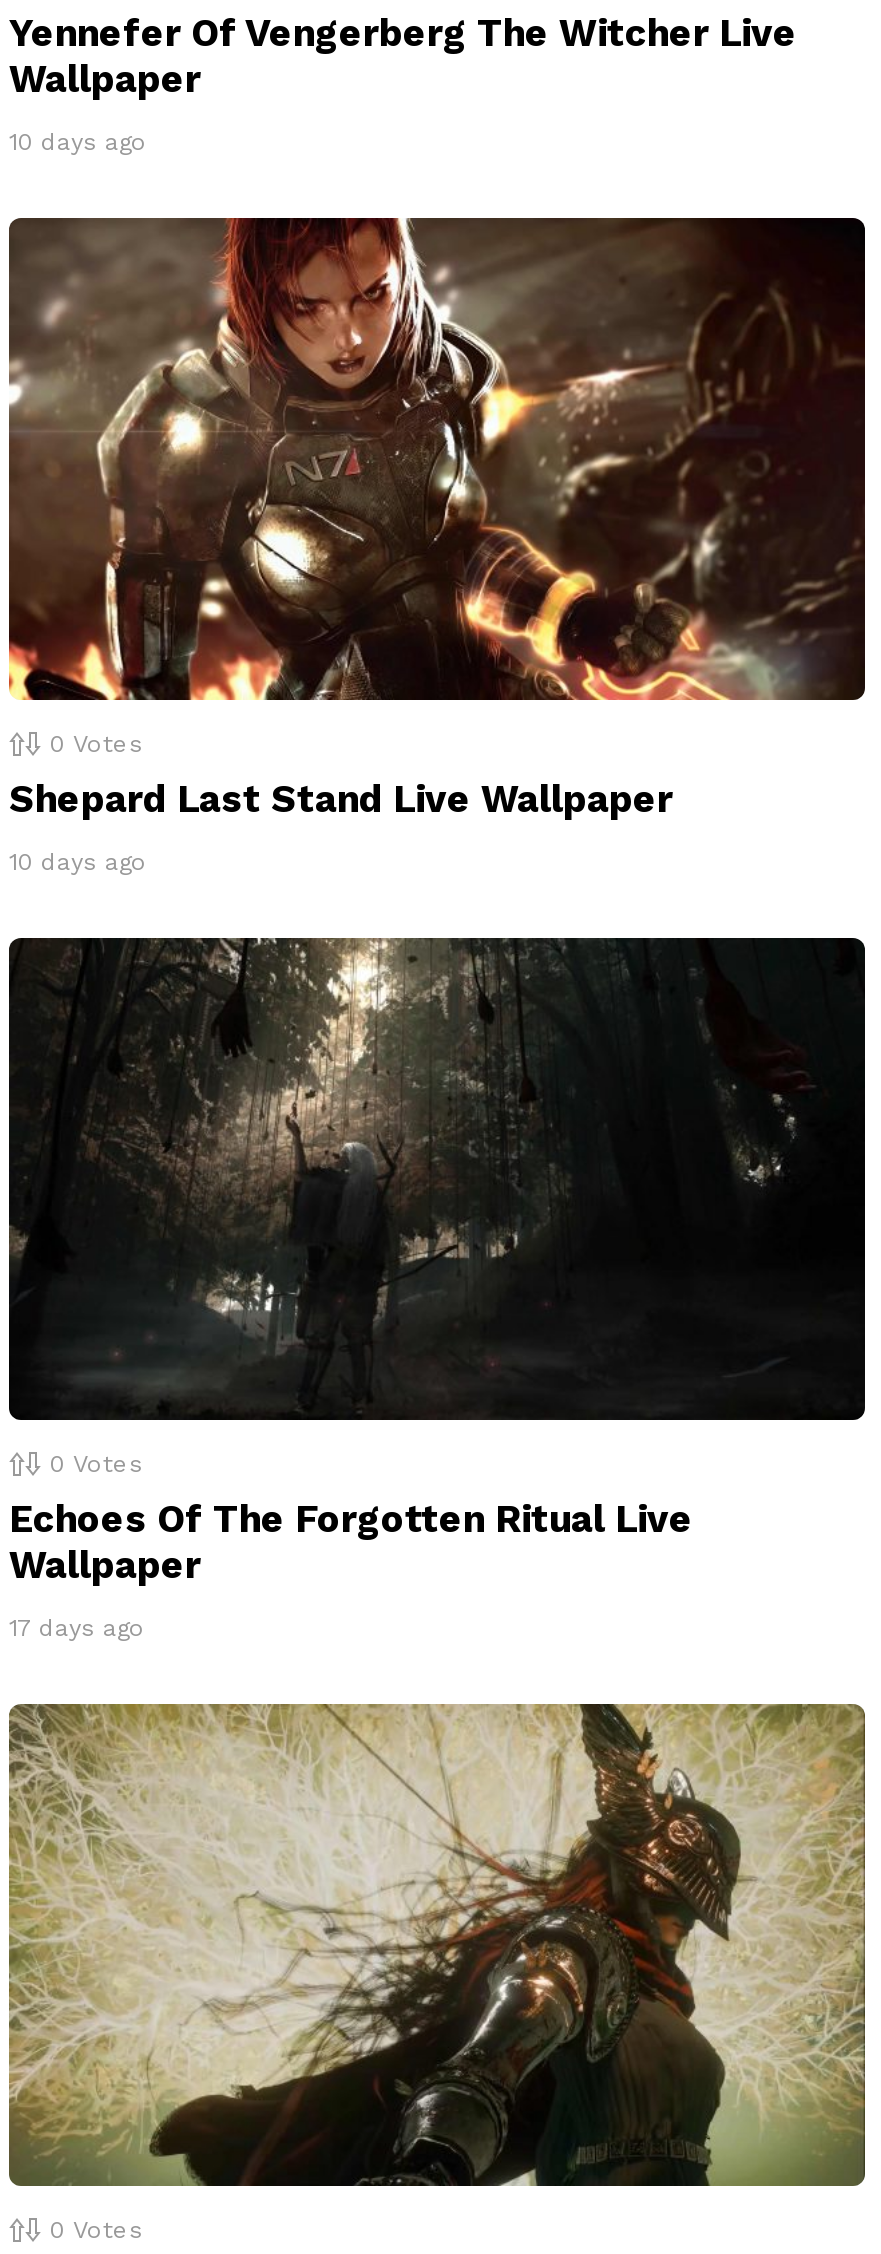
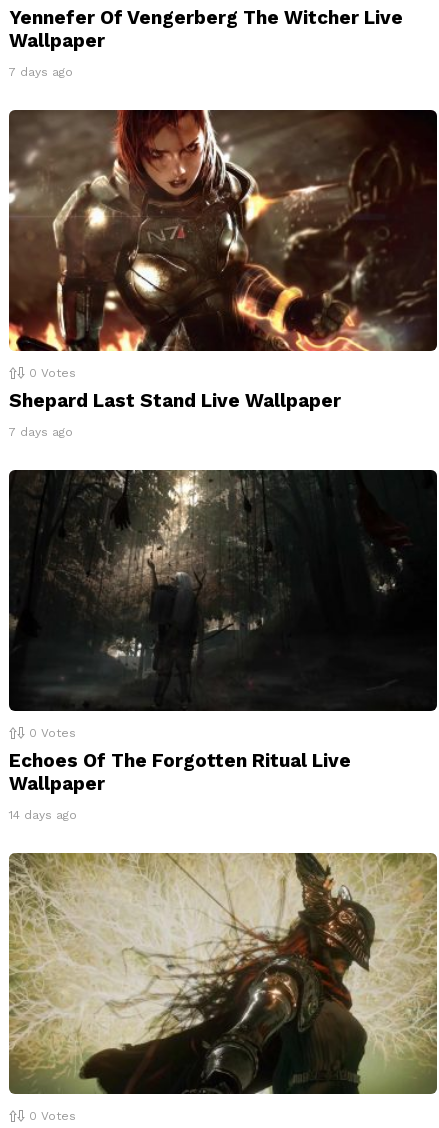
- 10 days ago
+ 7 days ago

- 10 days ago
+ 7 days ago

- 17 days ago
+ 14 days ago
